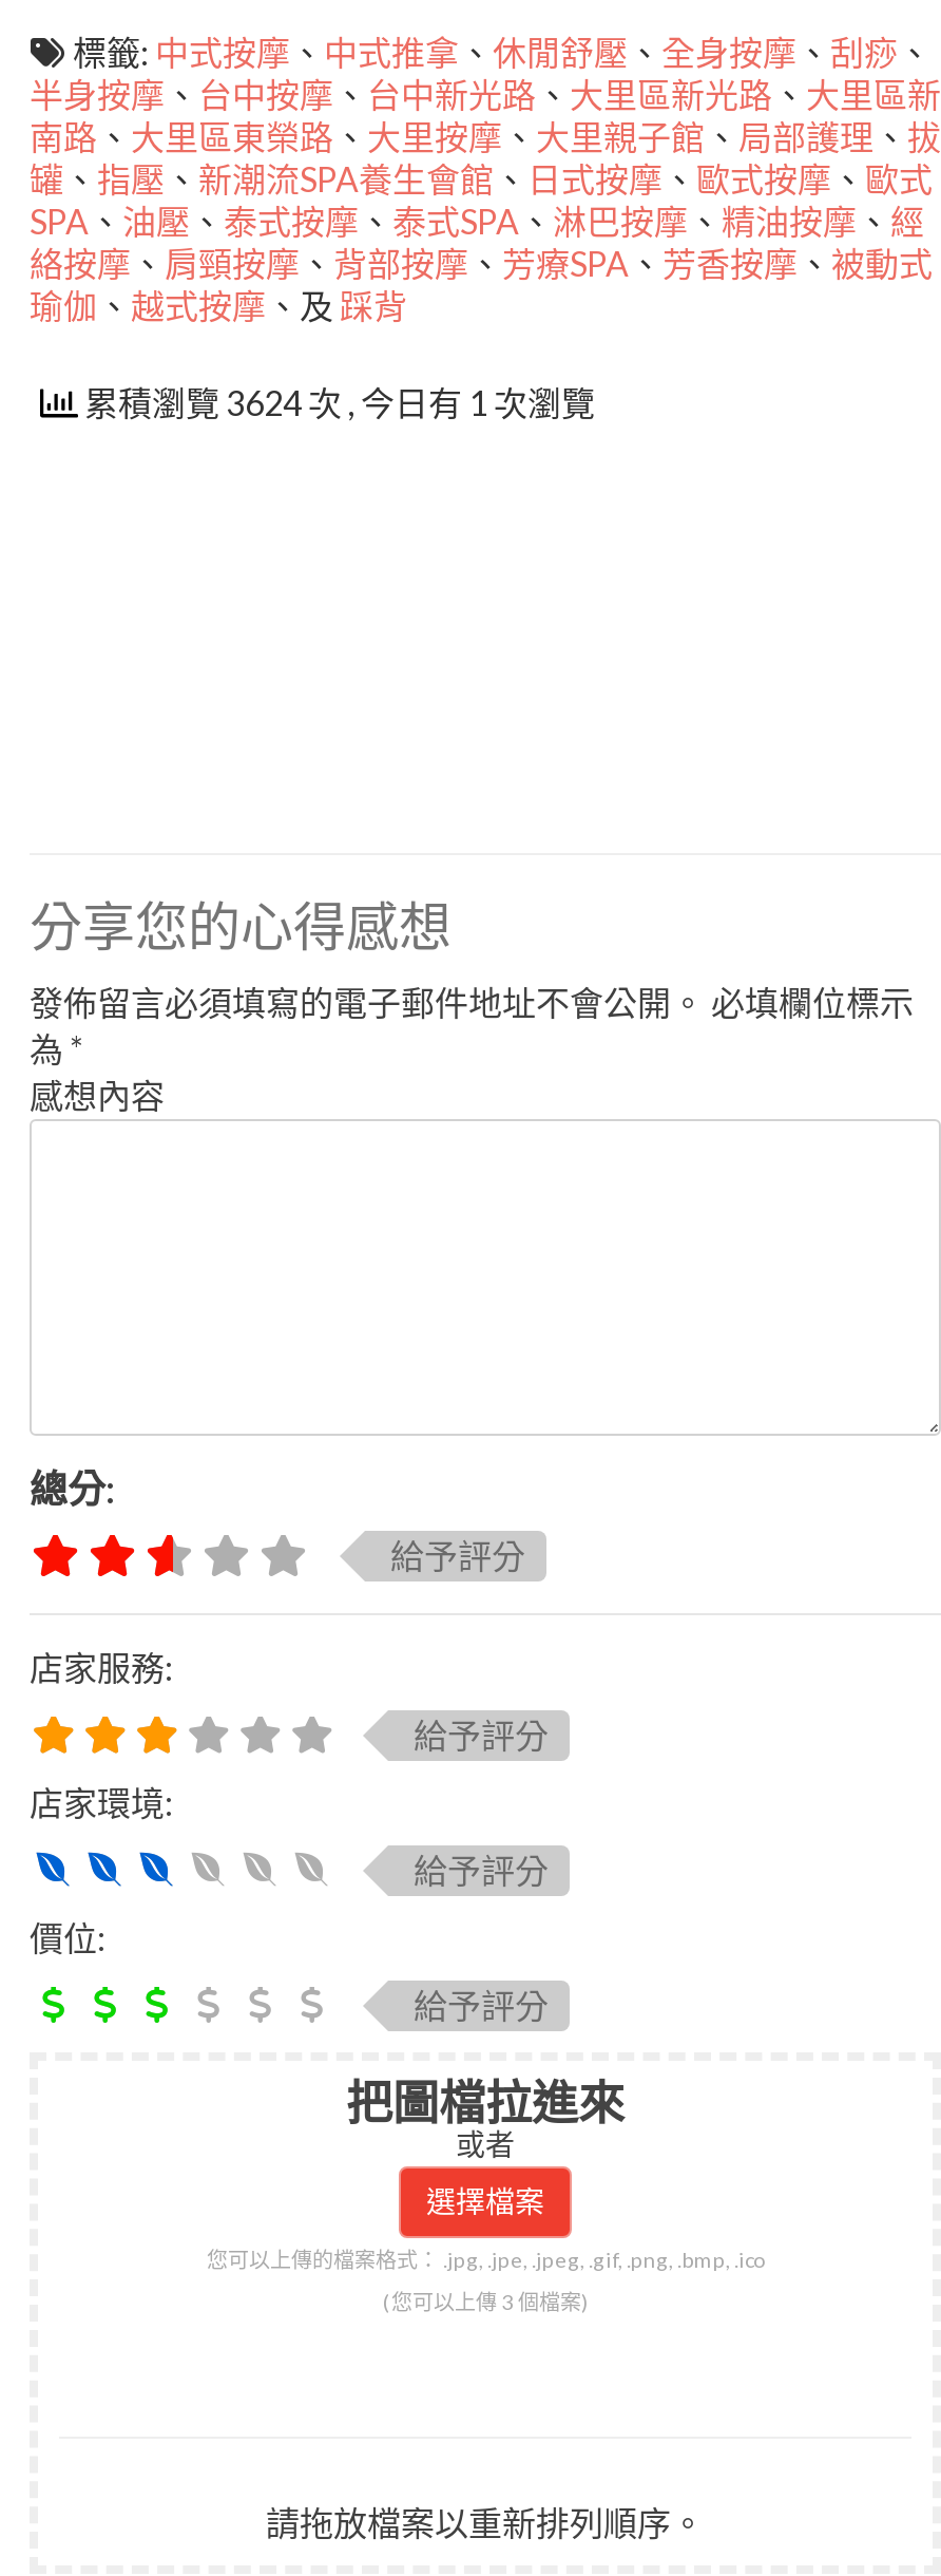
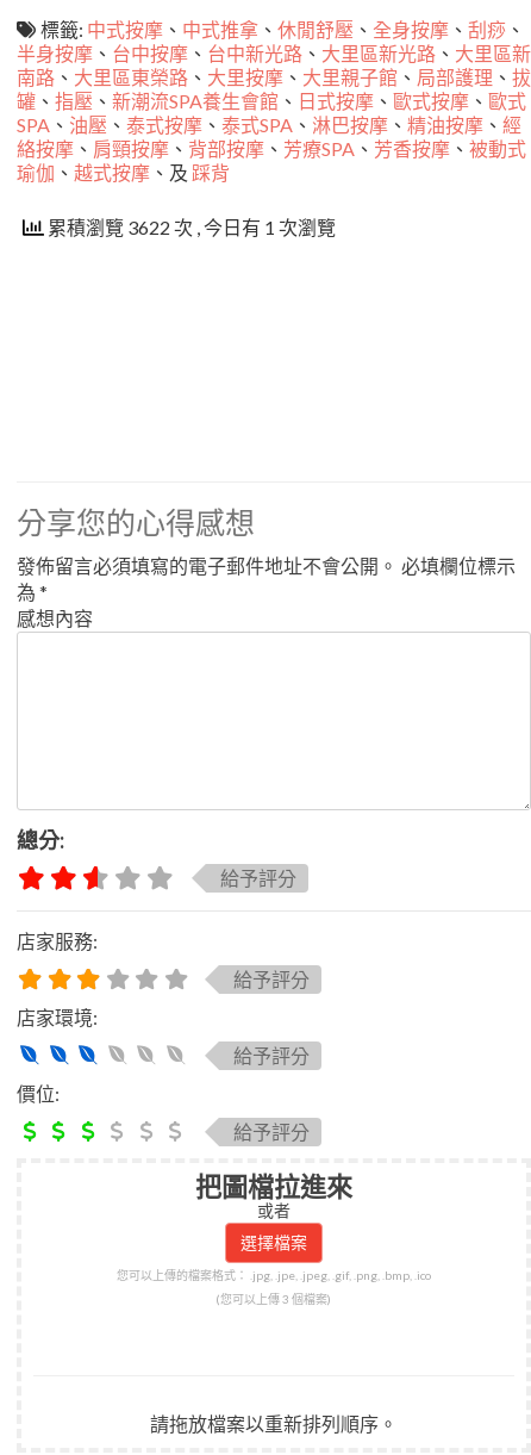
- 累積瀏覽 3624 次, 今日有 1 次瀏覽
+ 累積瀏覽 3622 次, 今日有 1 次瀏覽
